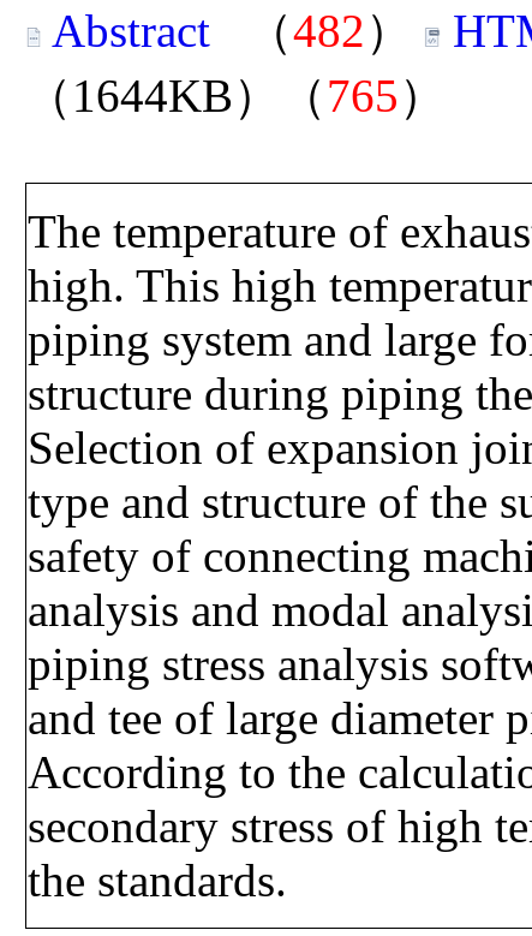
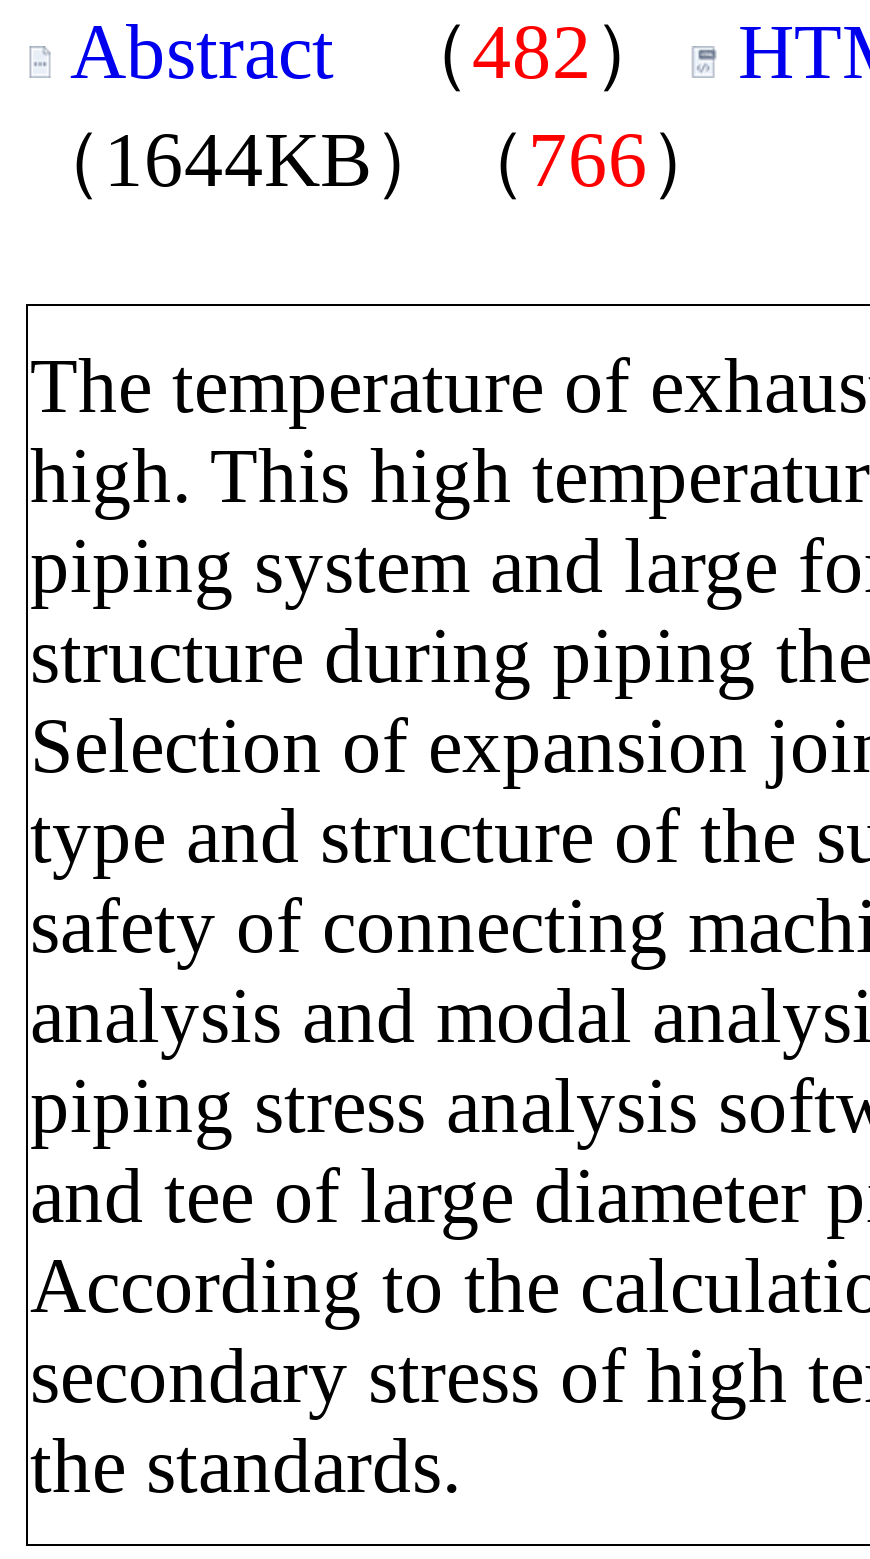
- （1644KB）（765）
+ （1644KB）（766）
